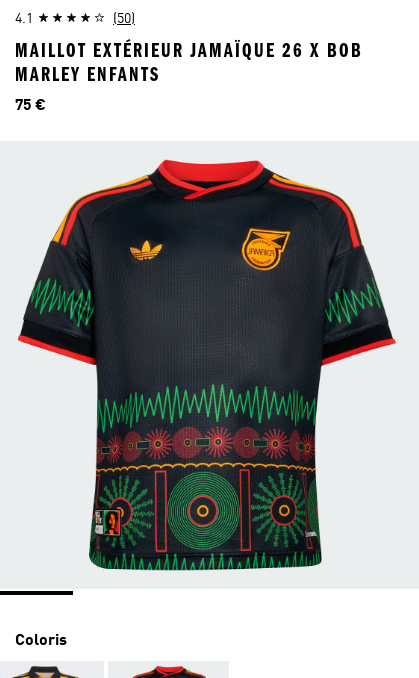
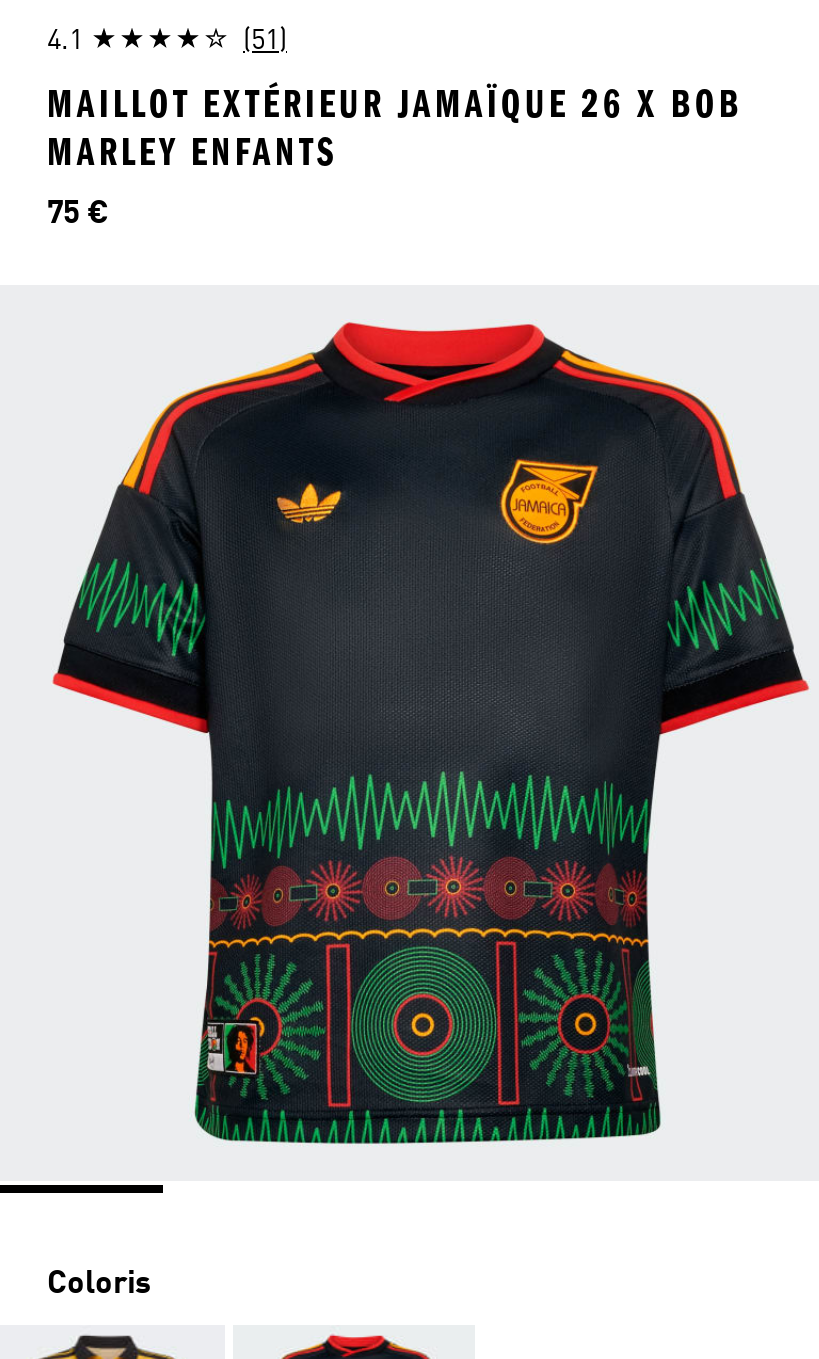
- (50)
+ (51)
